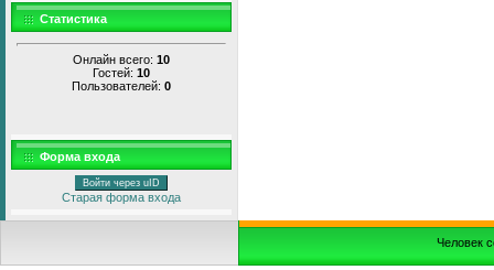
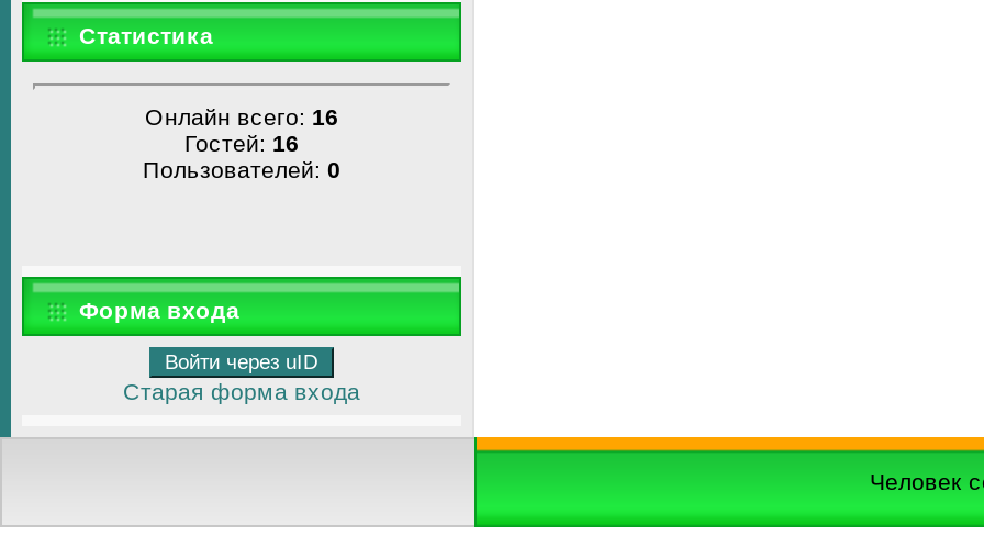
- Онлайн всего: 10
+ Онлайн всего: 16

- Гостей: 10
+ Гостей: 16
